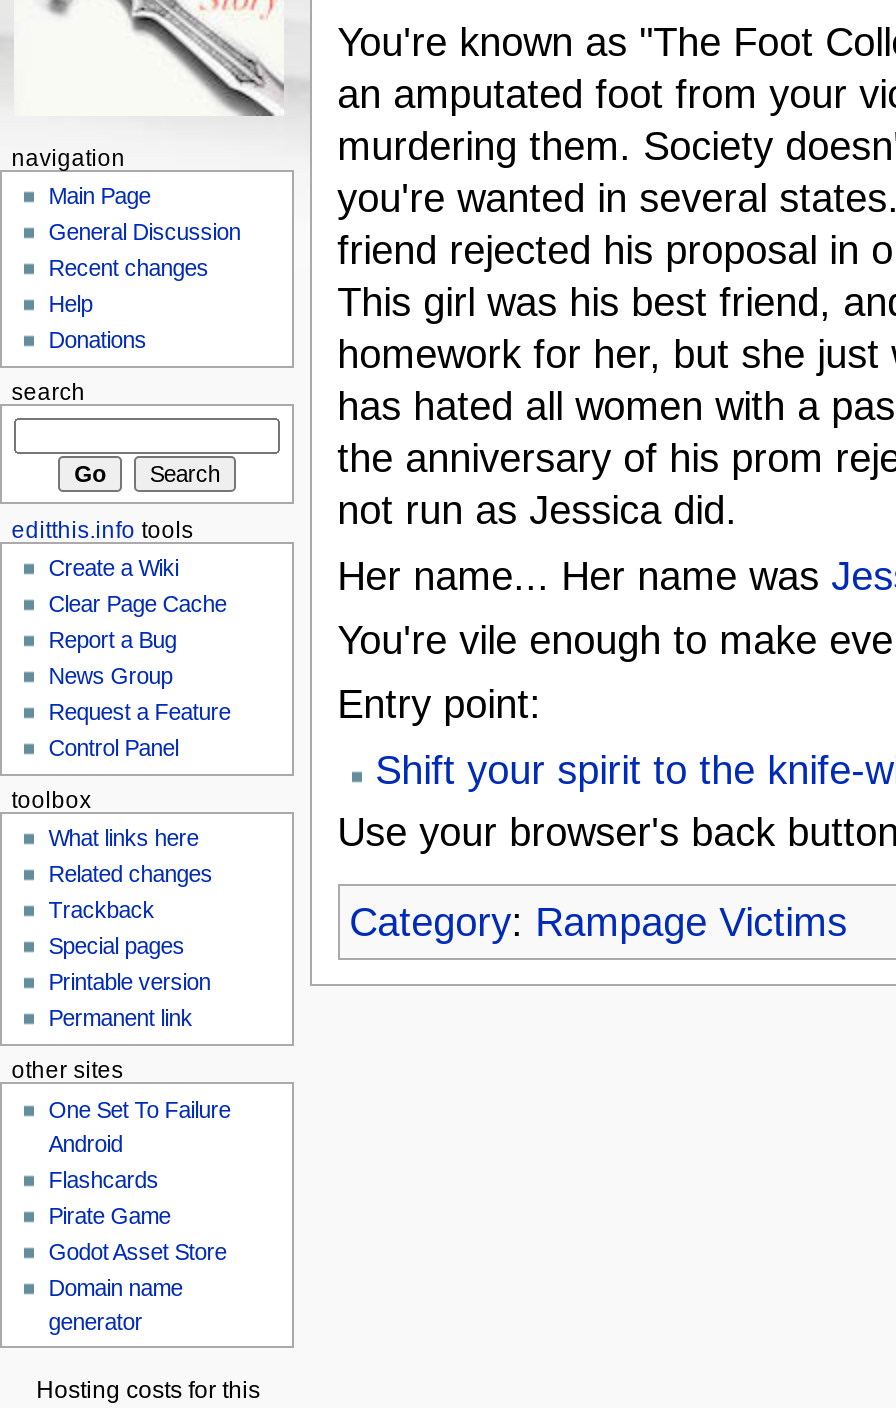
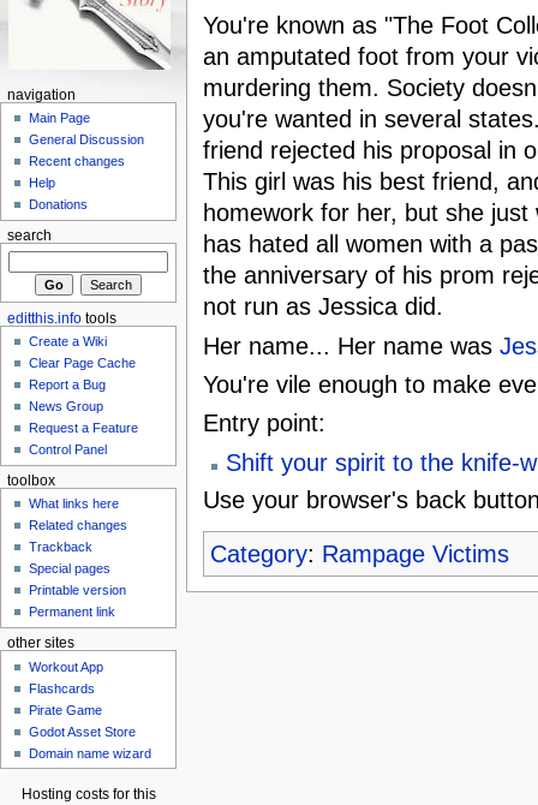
- One Set To Failure
- Android
+ Workout App

- Domain name
- generator
+ Domain name wizard
